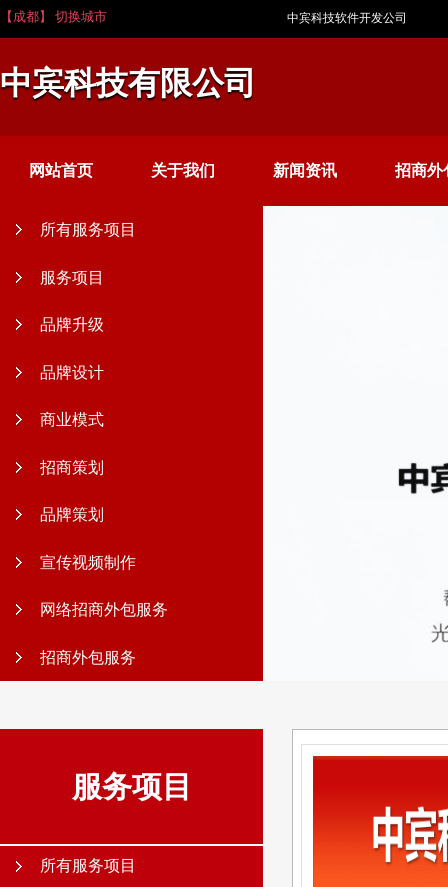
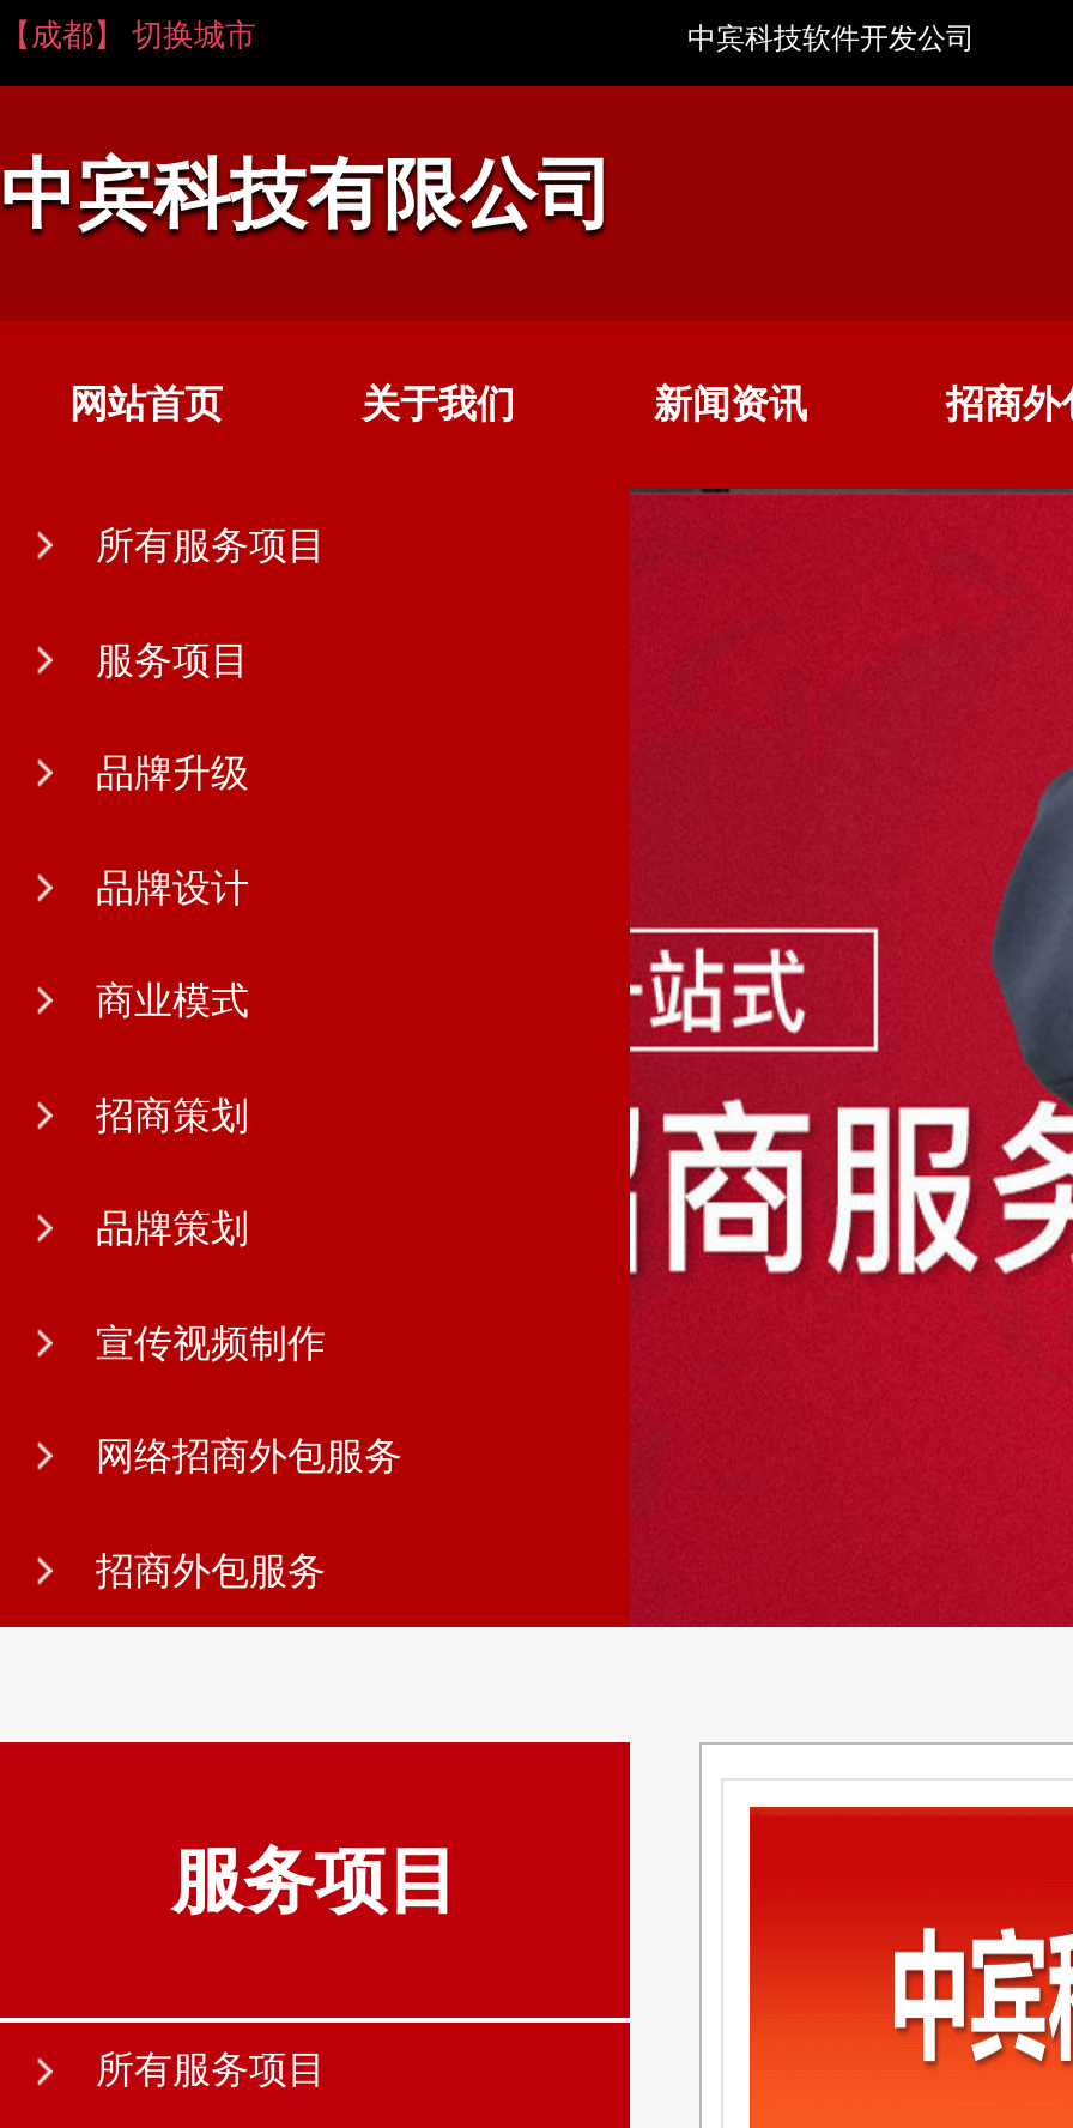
+ [image]
